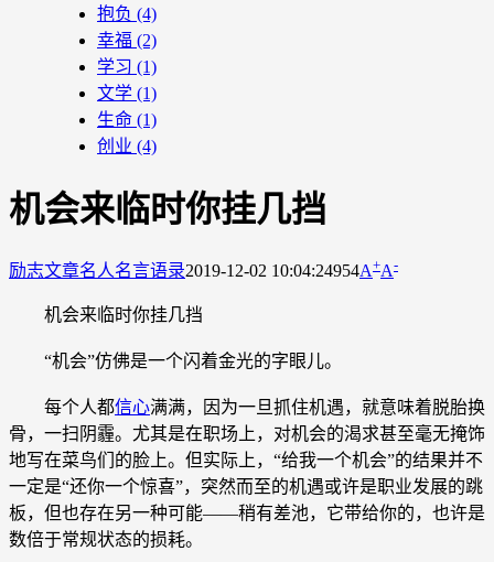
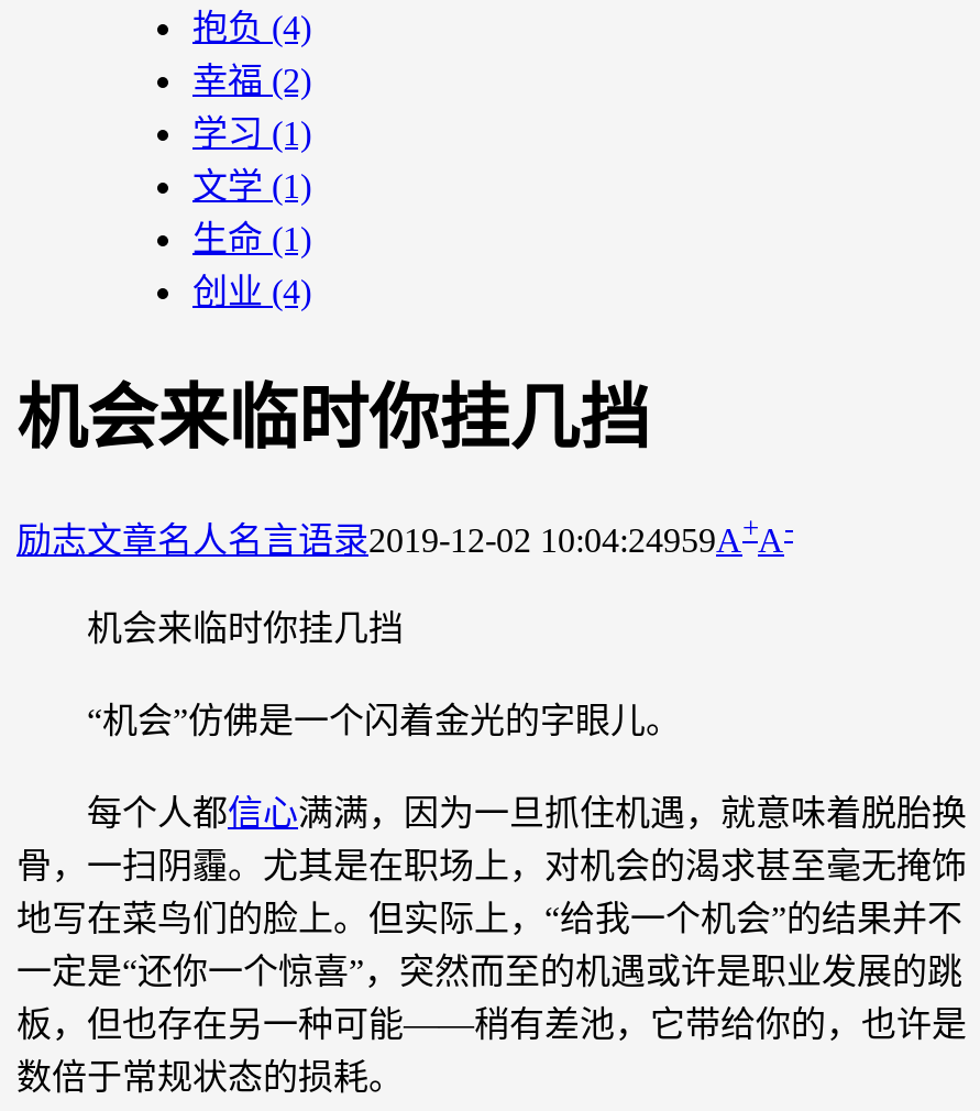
- 励志文章名人名言语录2019-12-02 10:04:24954A+A-
+ 励志文章名人名言语录2019-12-02 10:04:24959A+A-
